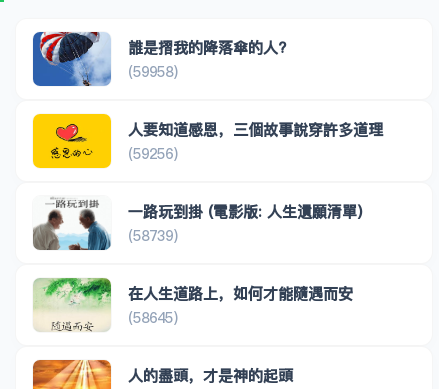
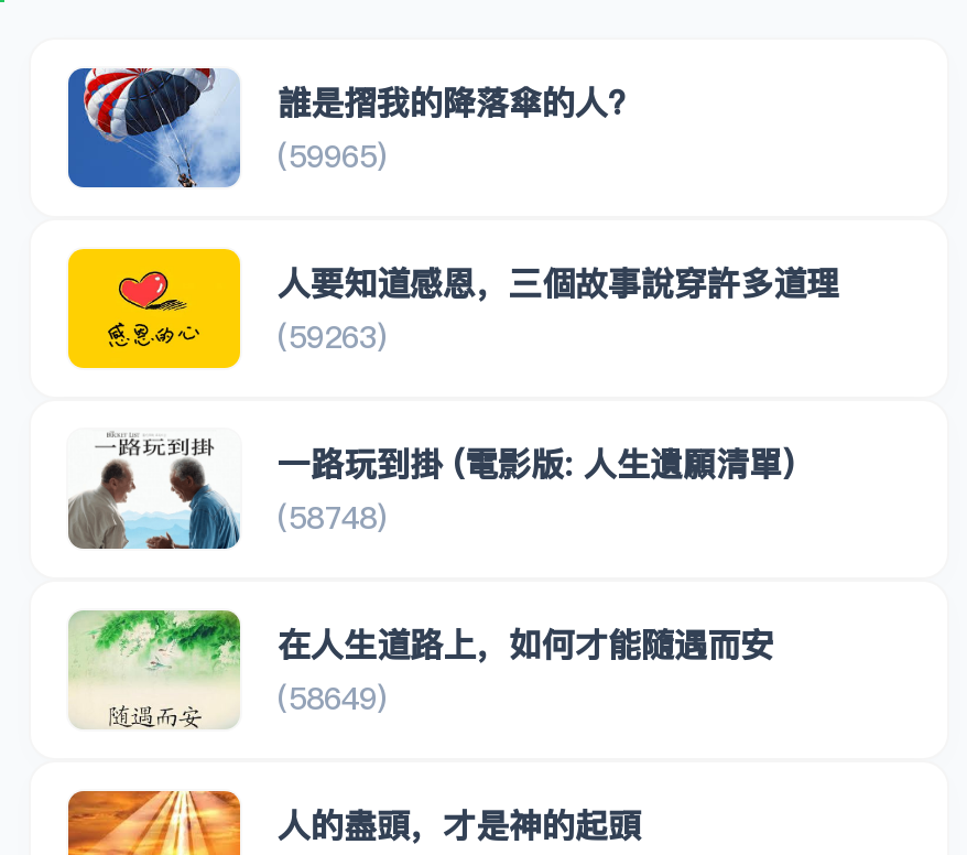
- (59958)
+ (59965)

- (59256)
+ (59263)

- (58739)
+ (58748)

- (58645)
+ (58649)
